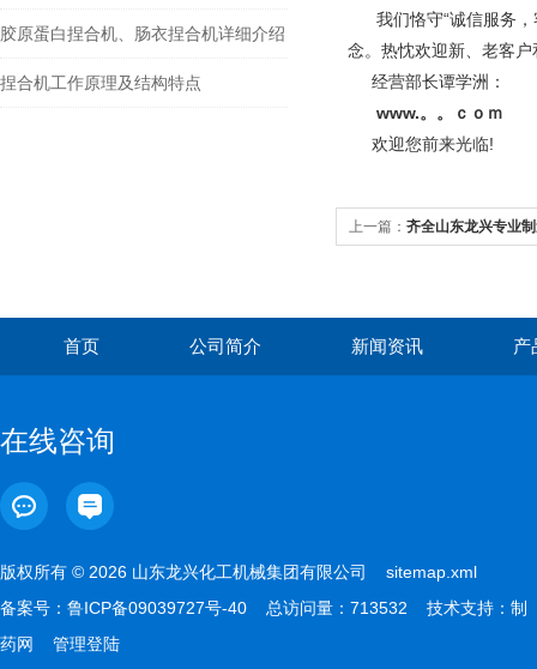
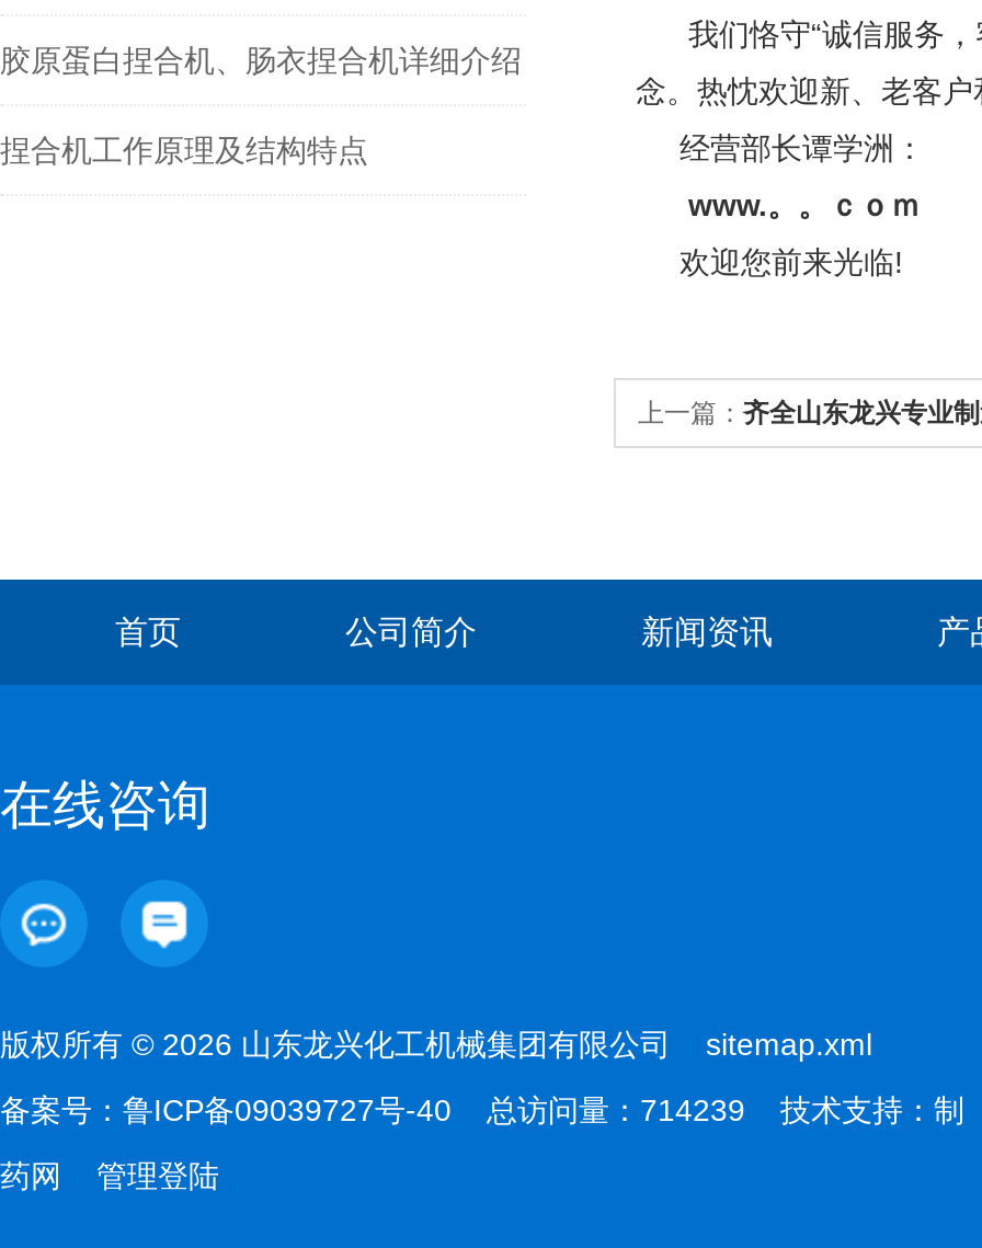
- 备案号：鲁ICP备09039727号-40总访问量：713532 技术支持：制
+ 备案号：鲁ICP备09039727号-40总访问量：714239 技术支持：制
